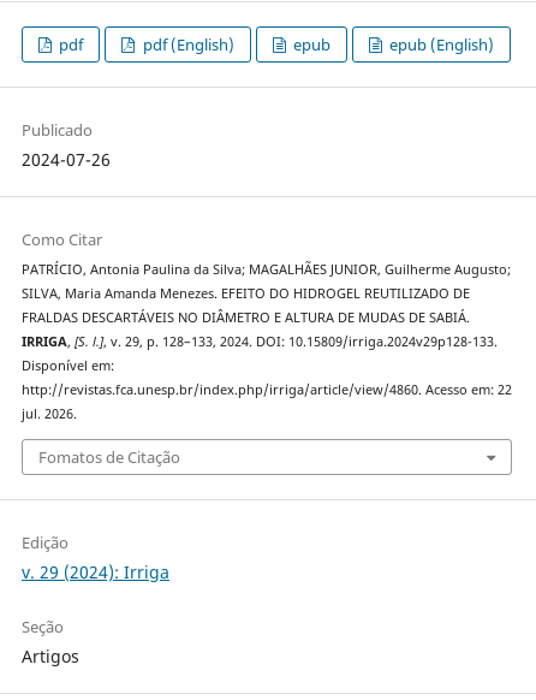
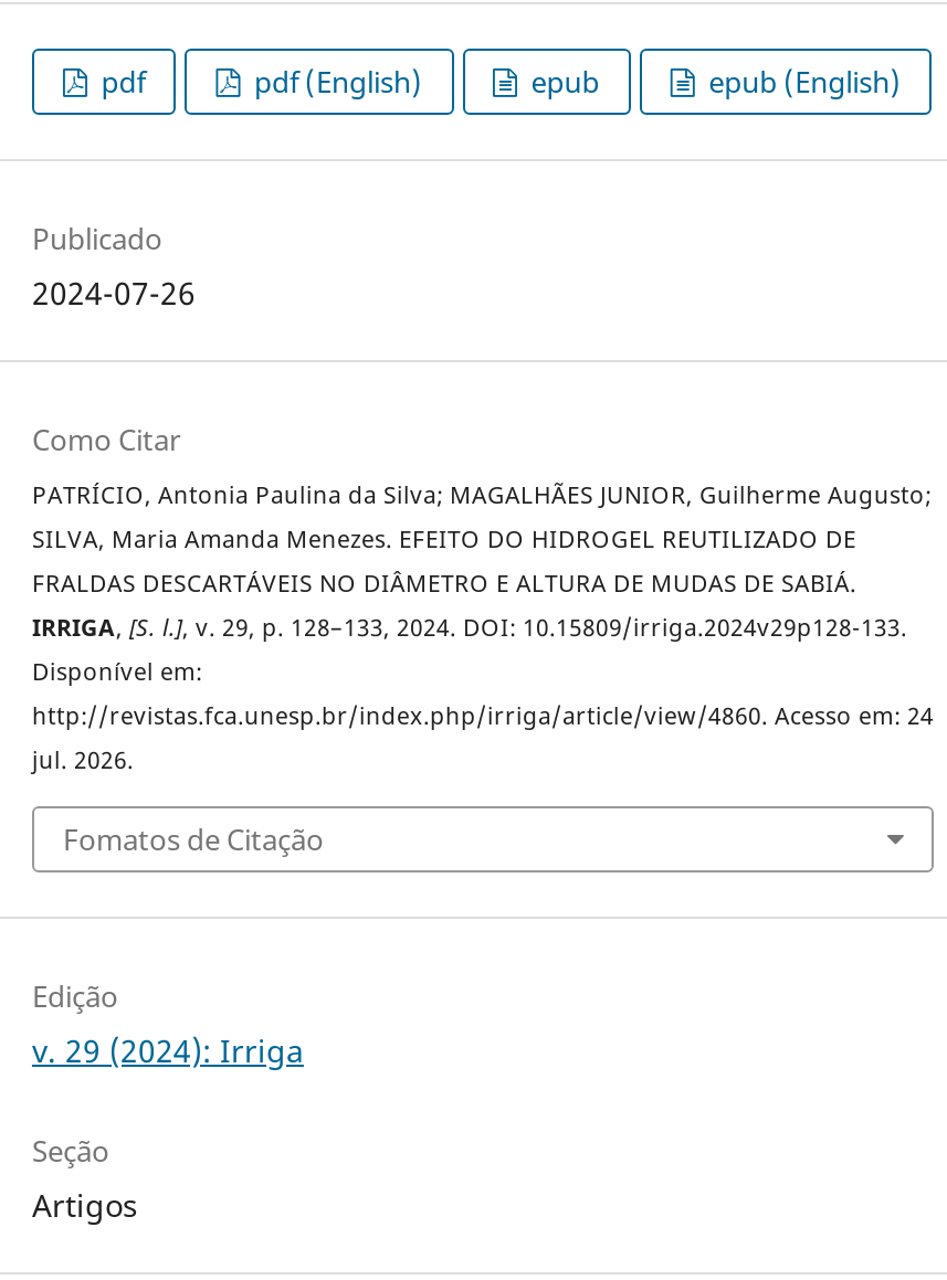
- http://revistas.fca.unesp.br/index.php/irriga/article/view/4860. Acesso em: 22
+ http://revistas.fca.unesp.br/index.php/irriga/article/view/4860. Acesso em: 24
